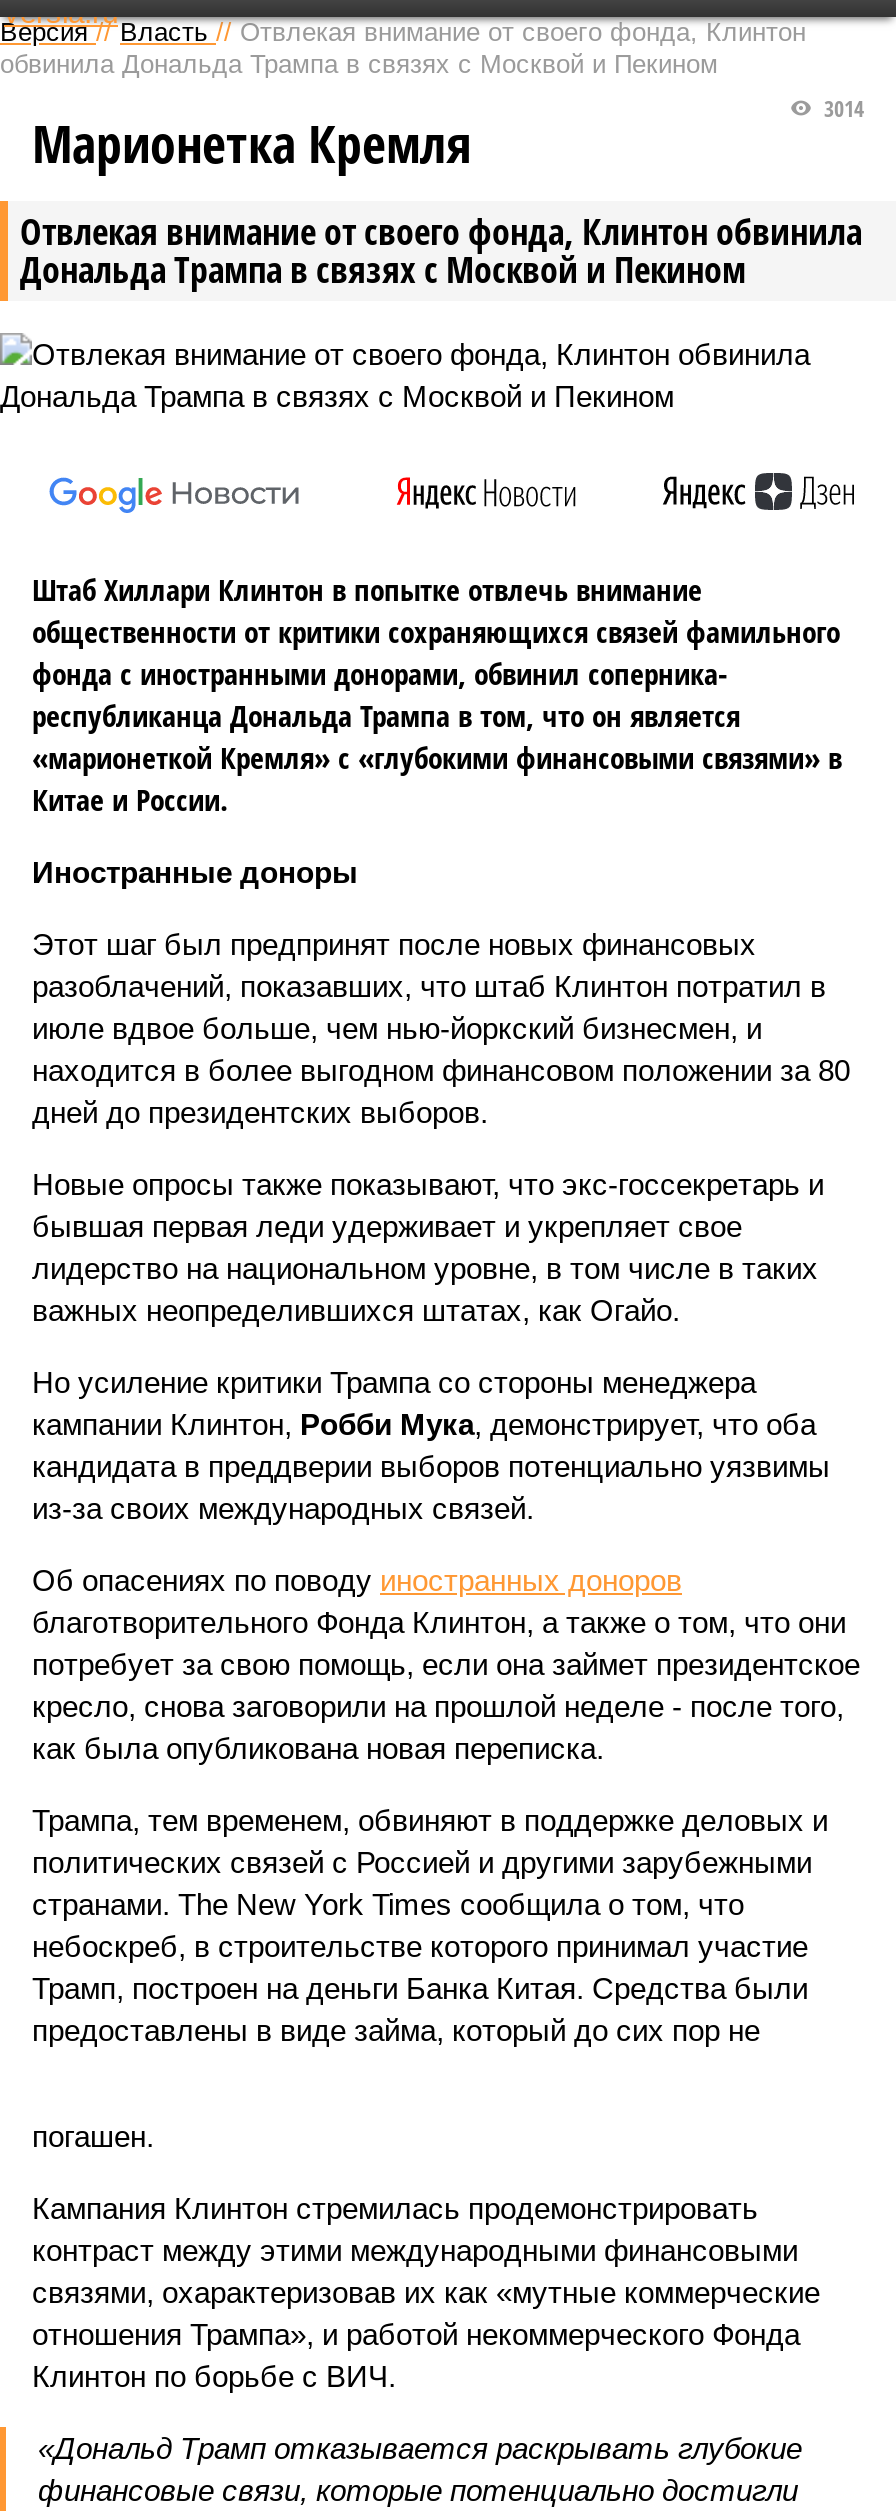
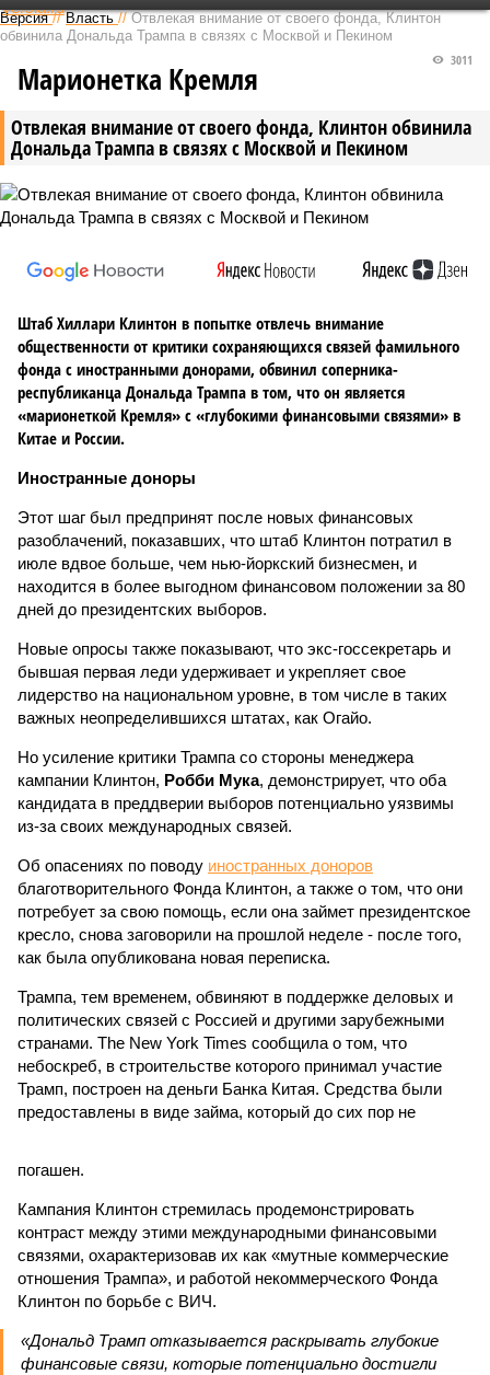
- 3014
+ 3011
